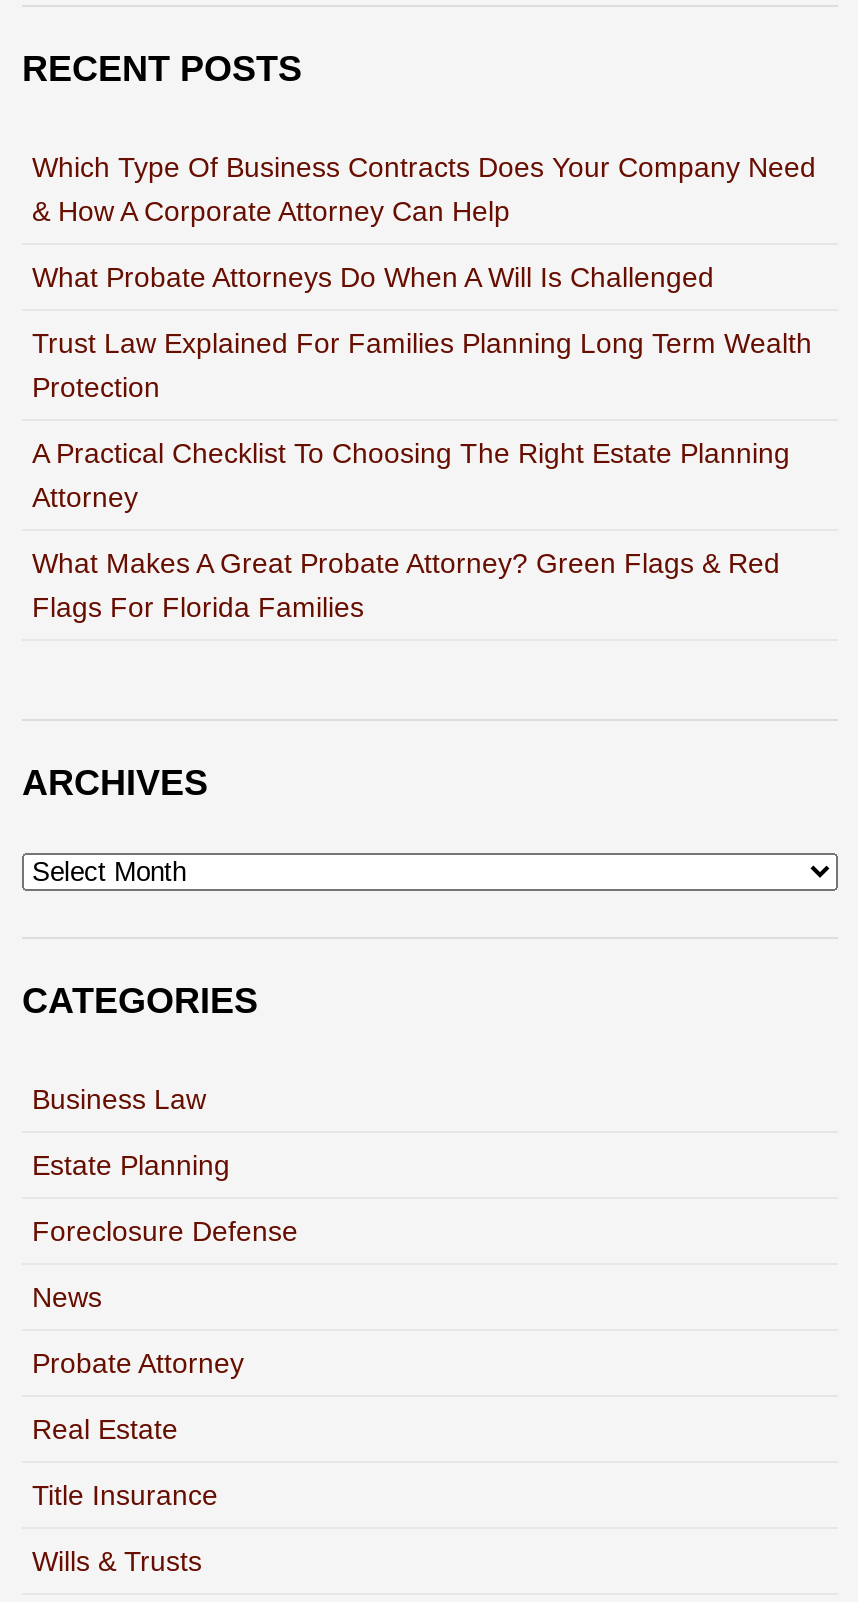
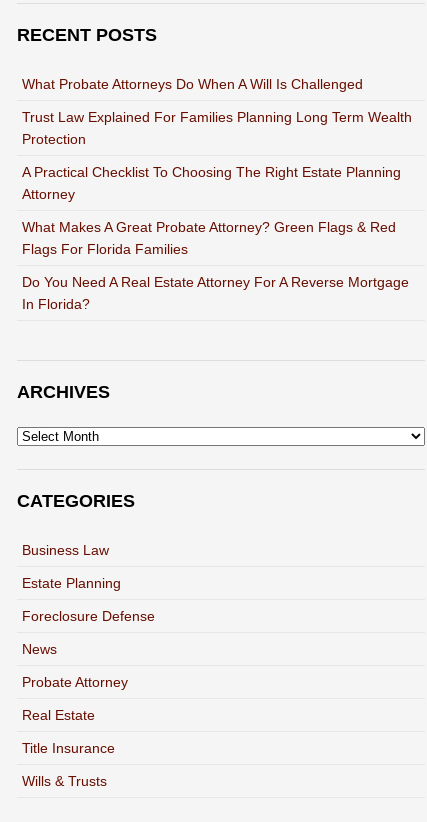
- Which Type Of Business Contracts Does Your Company Need
- & How A Corporate Attorney Can Help

moved up: What Probate Attorneys Do When A Will Is Challenged | Trust Law Explained For Families Planning Long Term Wealth | Protection | A Practical Checklist To Choosing The Right Estate Planning | Attorney | What Makes A Great Probate Attorney? Green Flags & Red | Flags For Florida Families

+ Do You Need A Real Estate Attorney For A Reverse Mortgage
+ In Florida?
